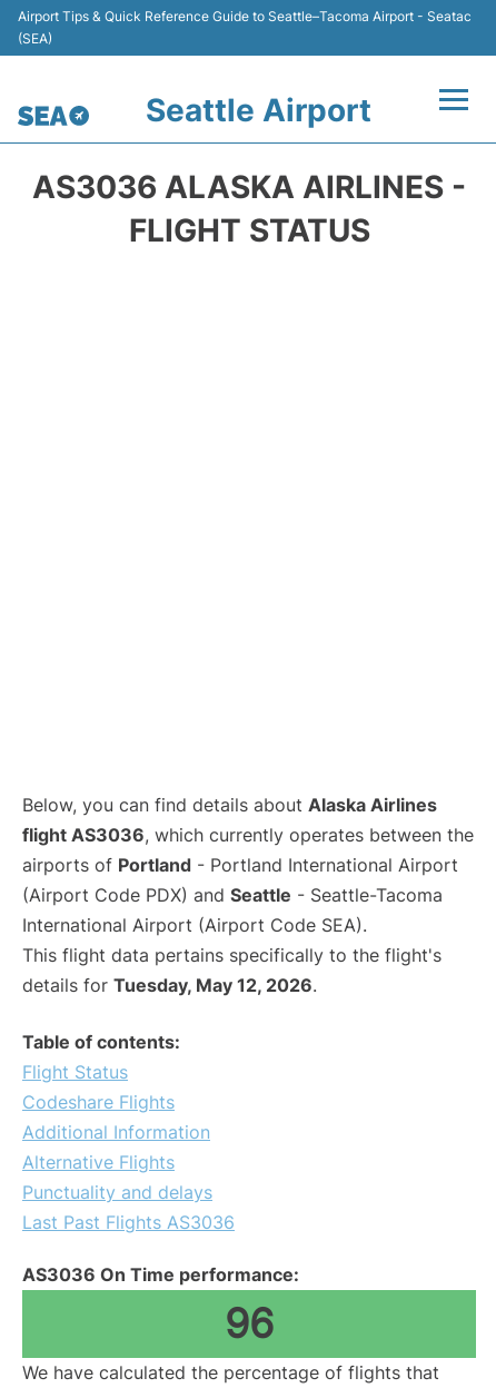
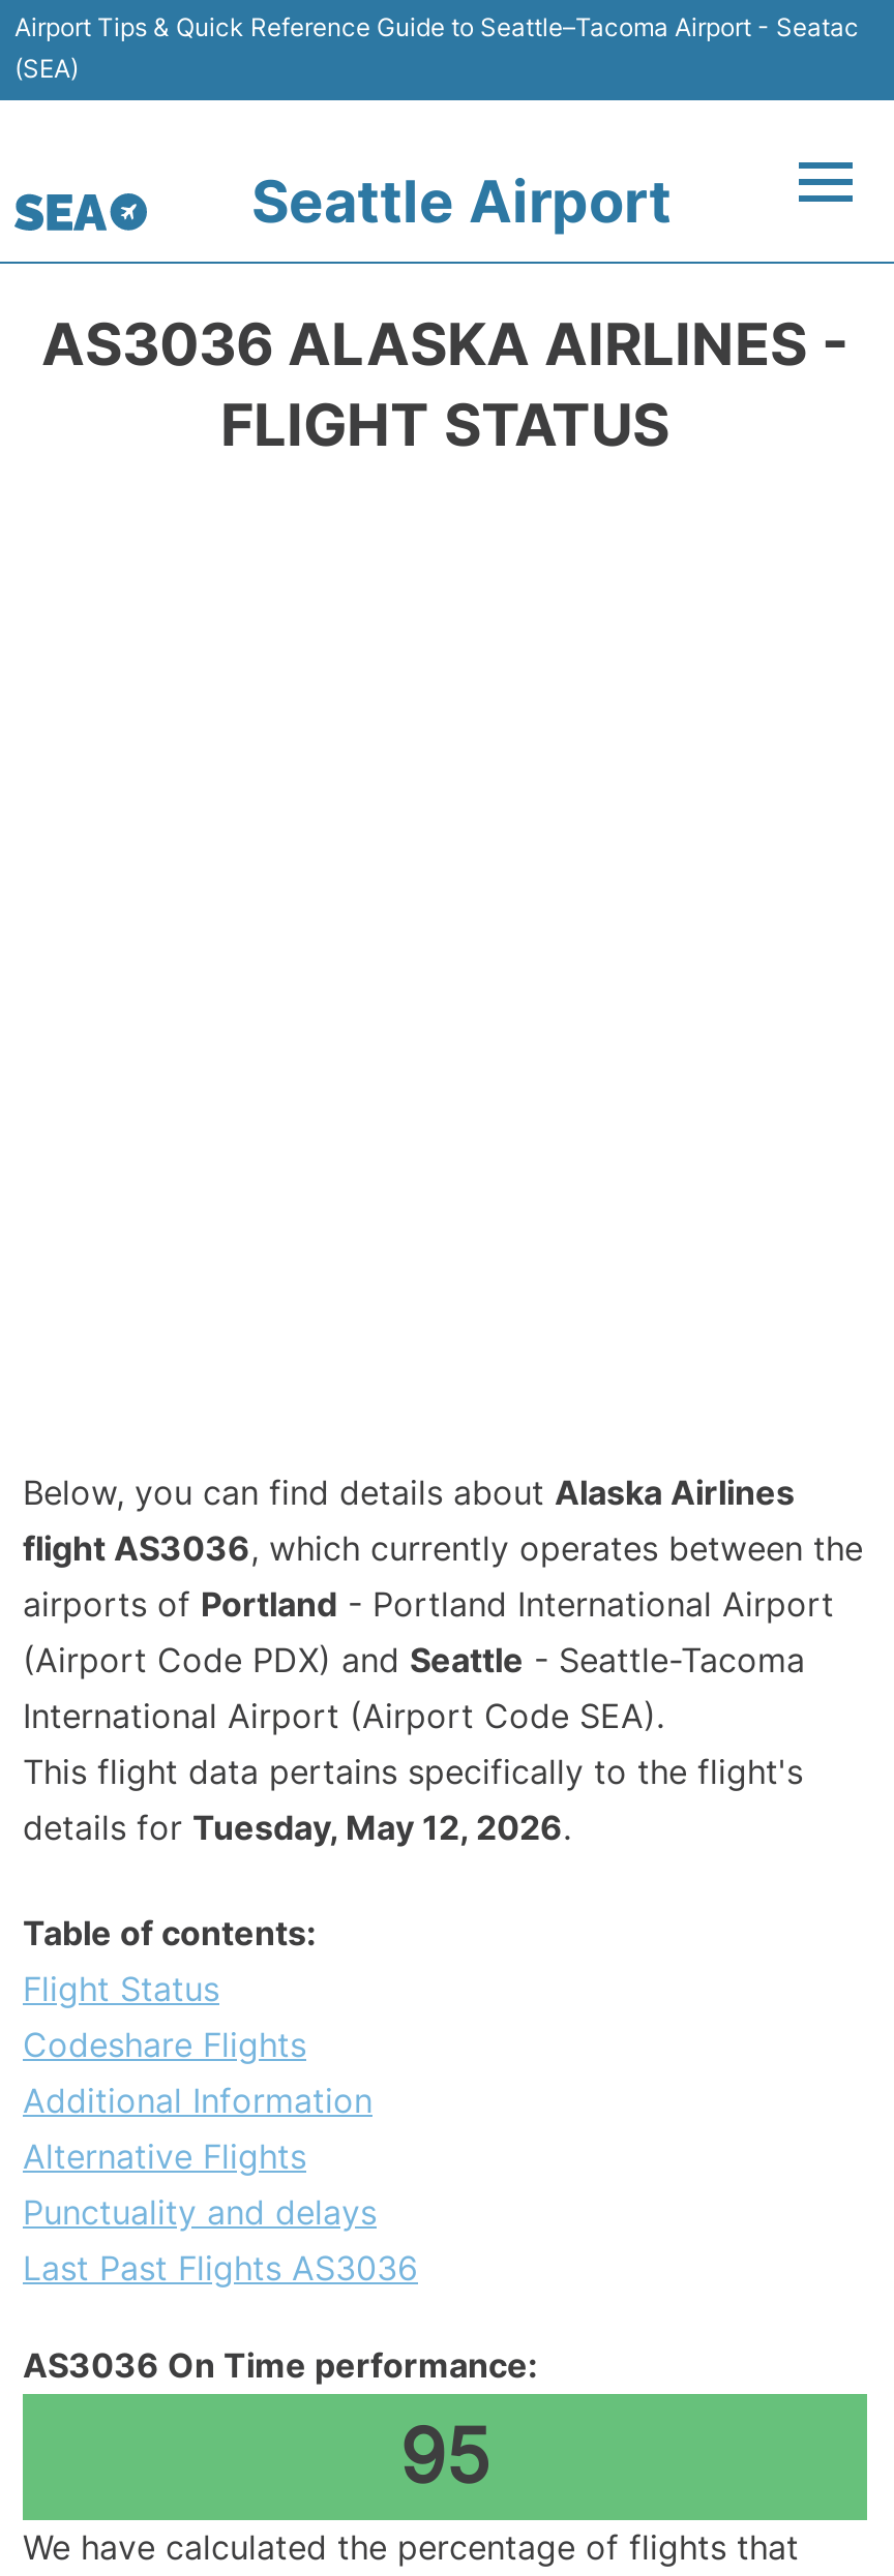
- 96
+ 95
